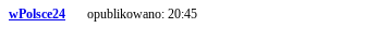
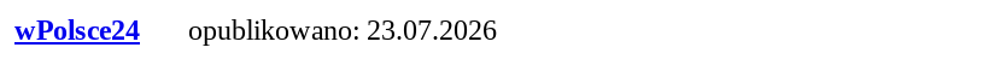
- opublikowano: 20:45
+ opublikowano: 23.07.2026
